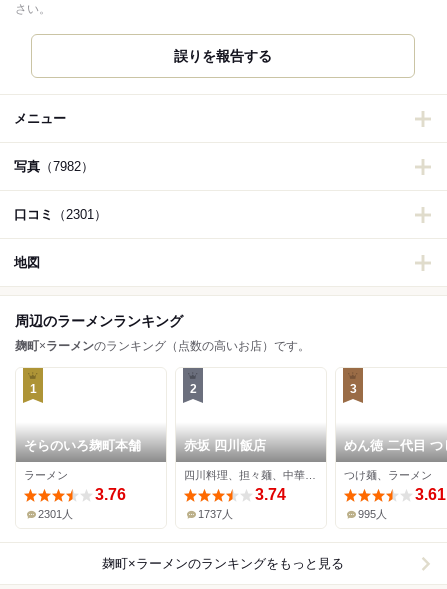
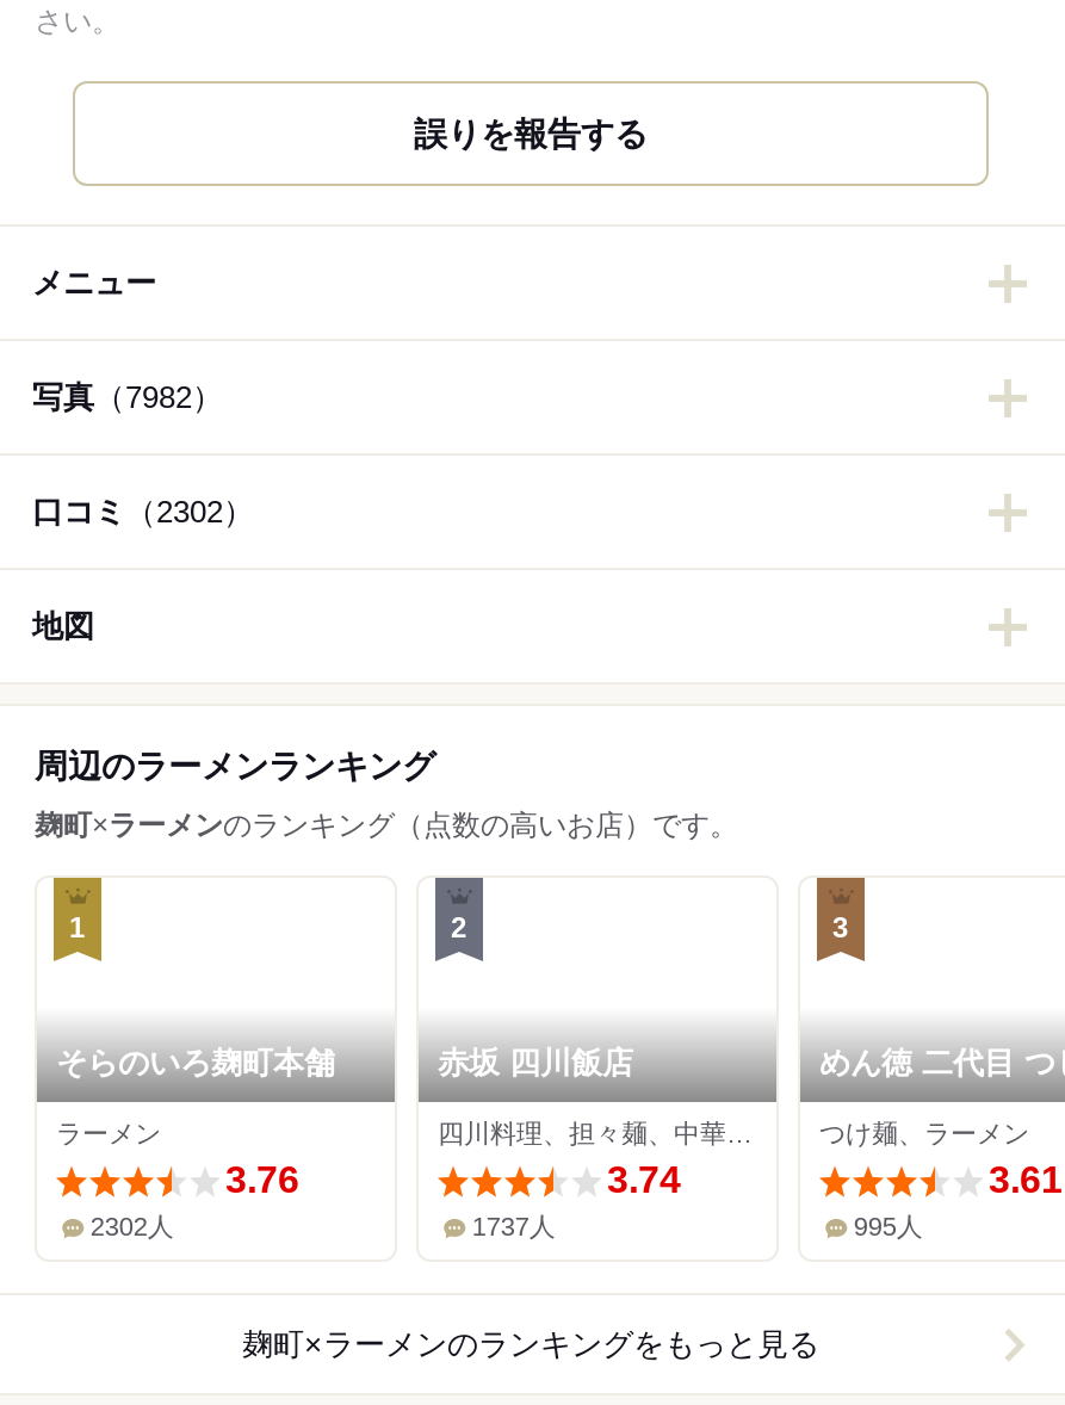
- 口コミ（2301）
+ 口コミ（2302）

- 2301人
+ 2302人
